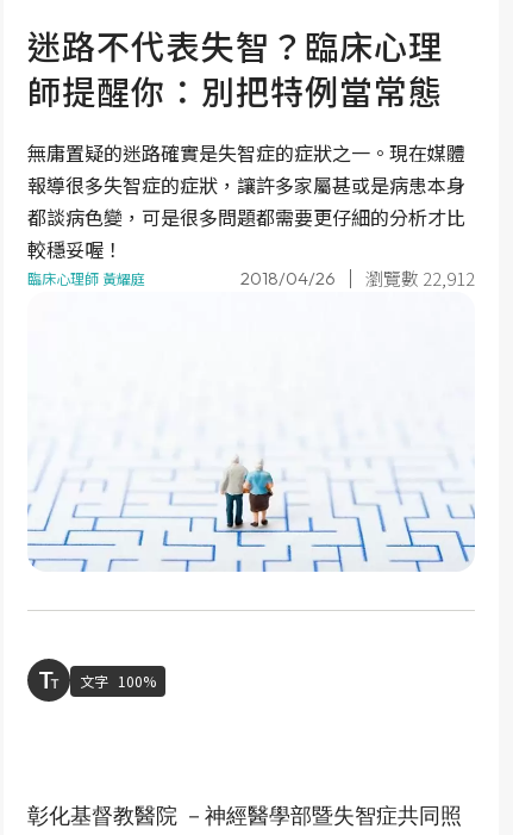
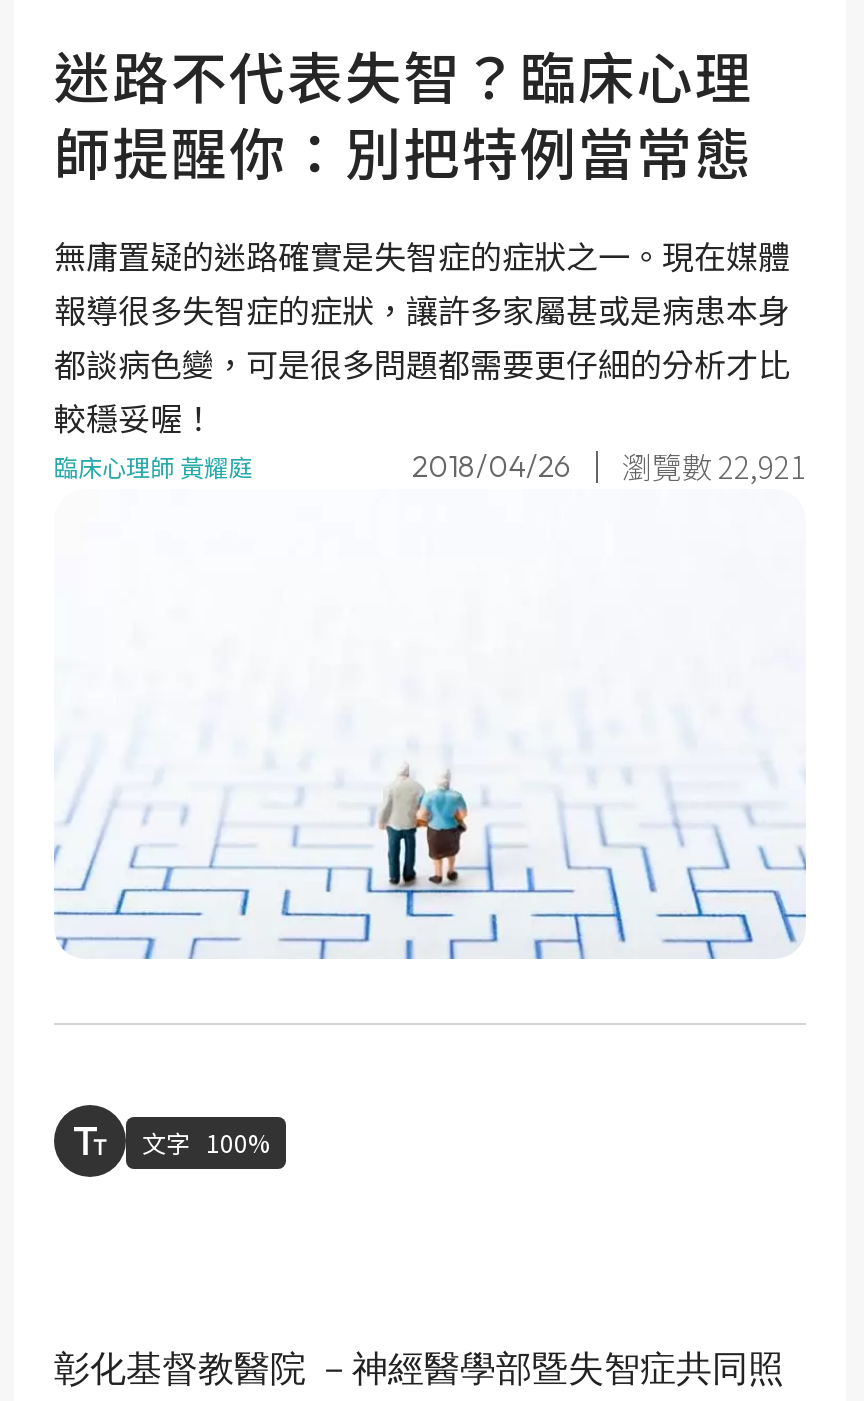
- 2018/04/26 瀏覽數 22,912
+ 2018/04/26 瀏覽數 22,921
